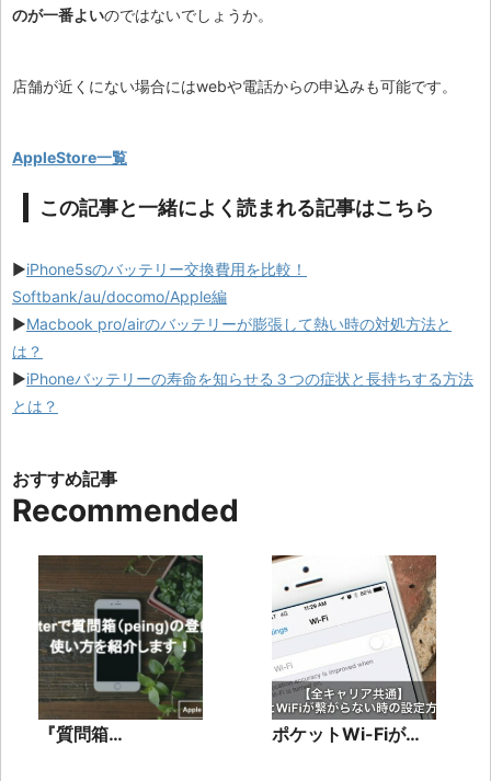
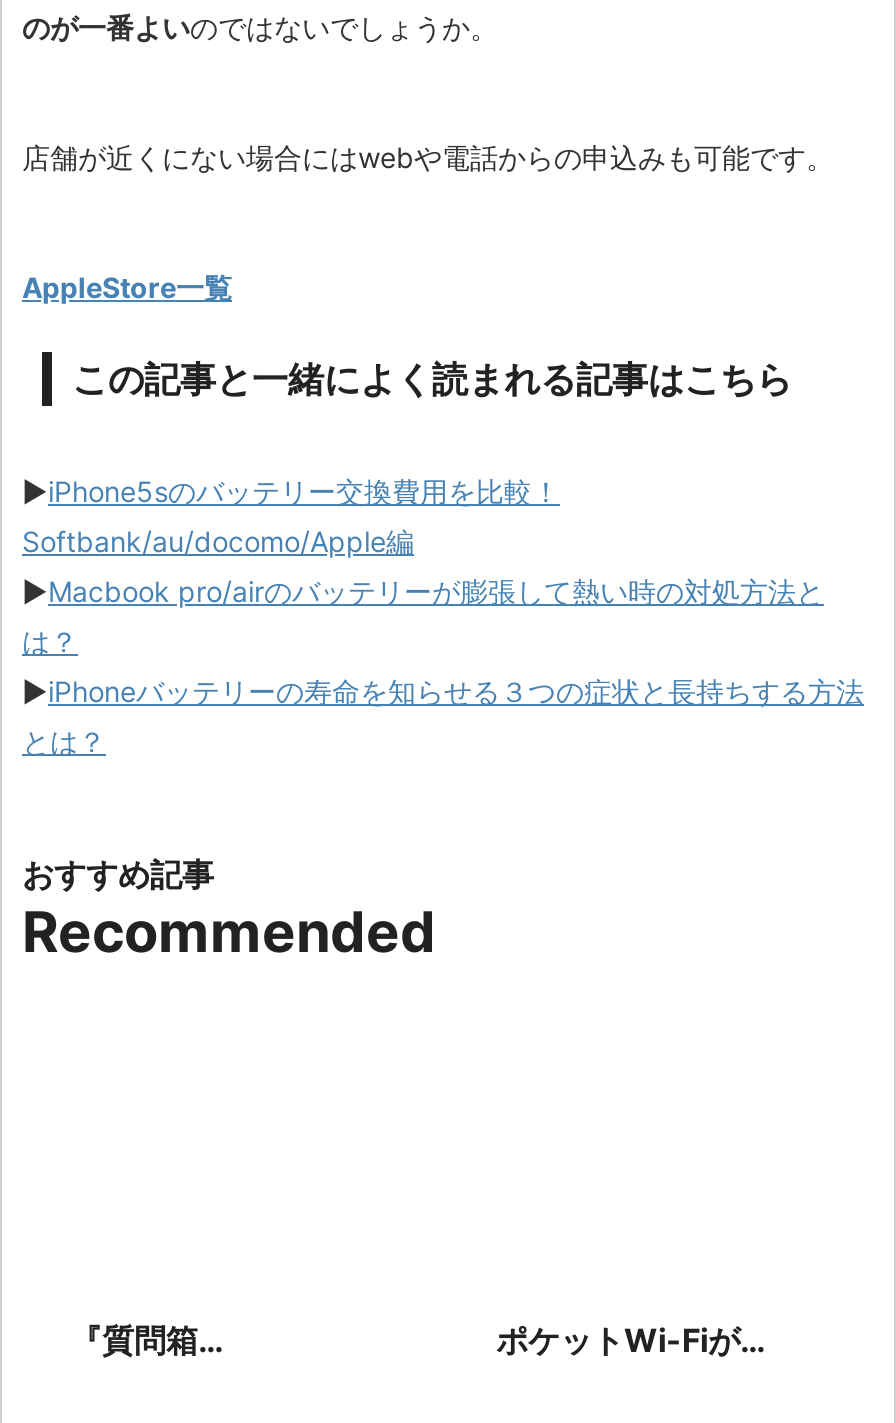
- [image]

- [image]
